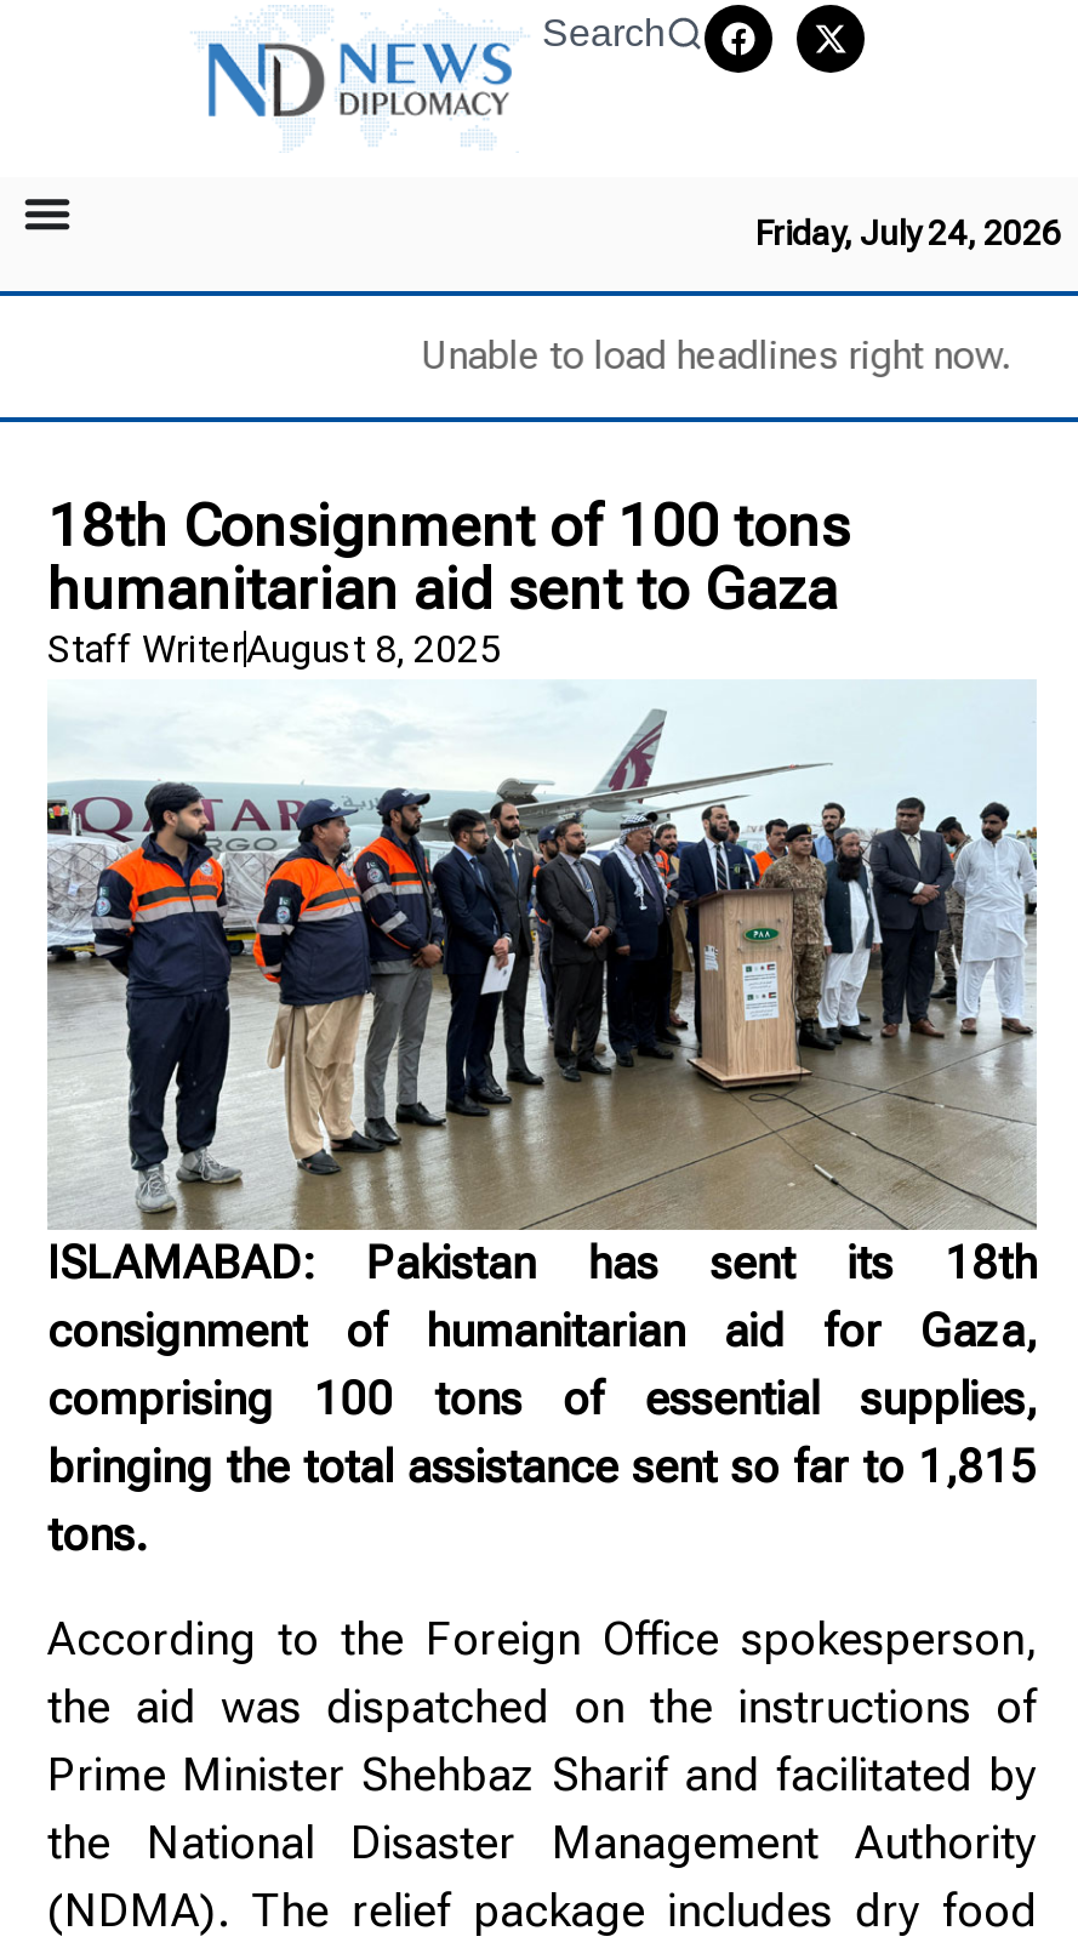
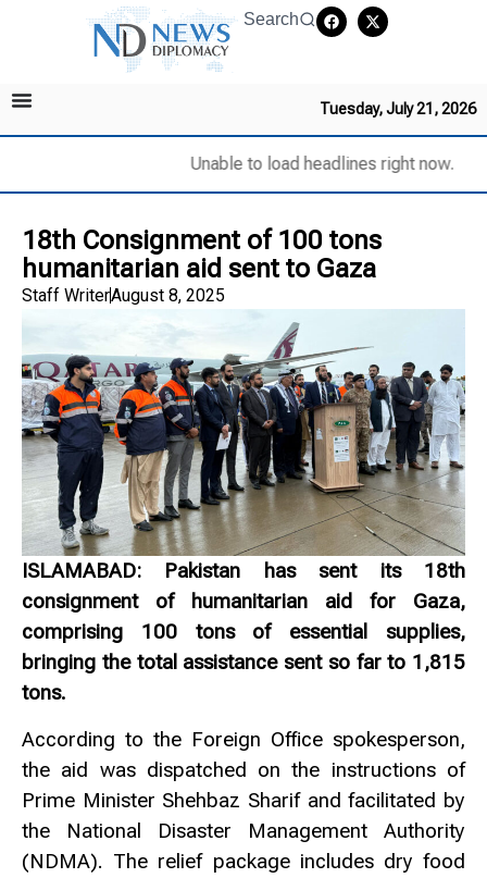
- Friday, July 24, 2026
+ Tuesday, July 21, 2026
